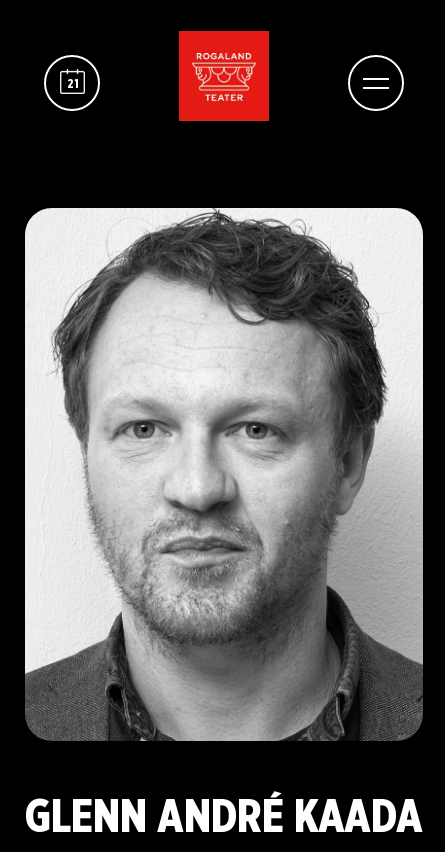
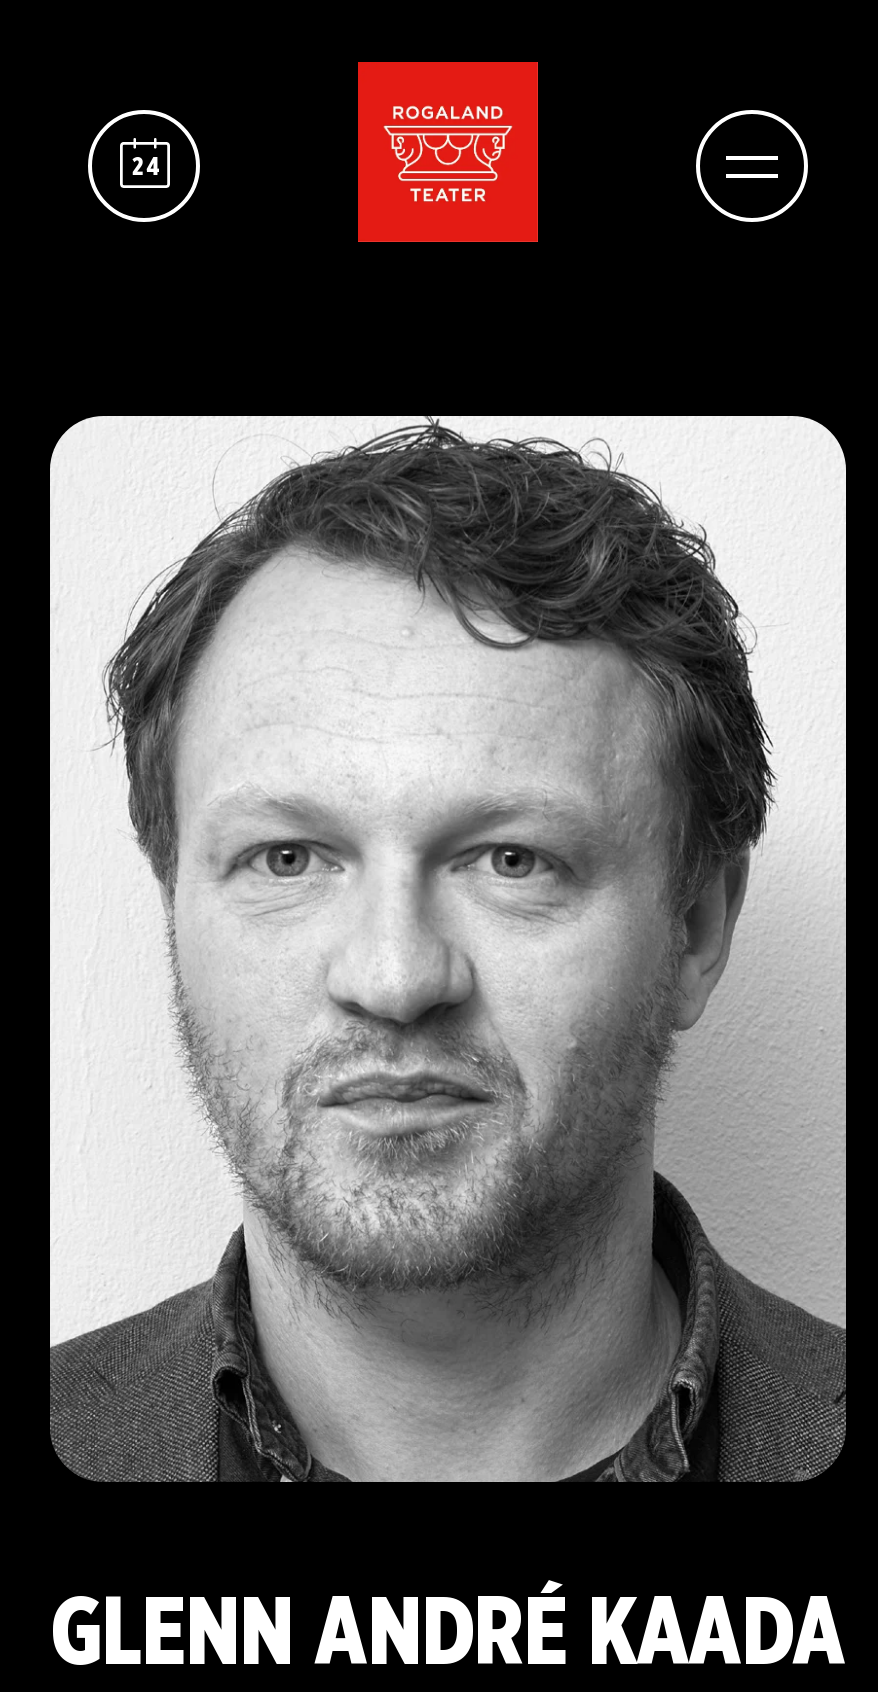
- 21
+ 24
